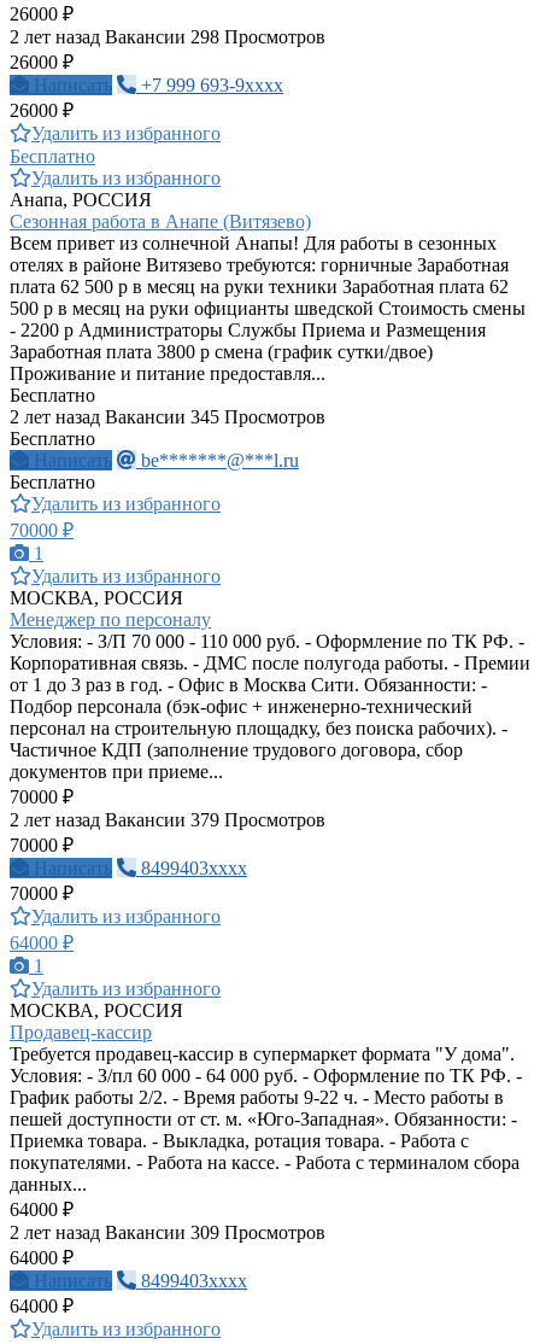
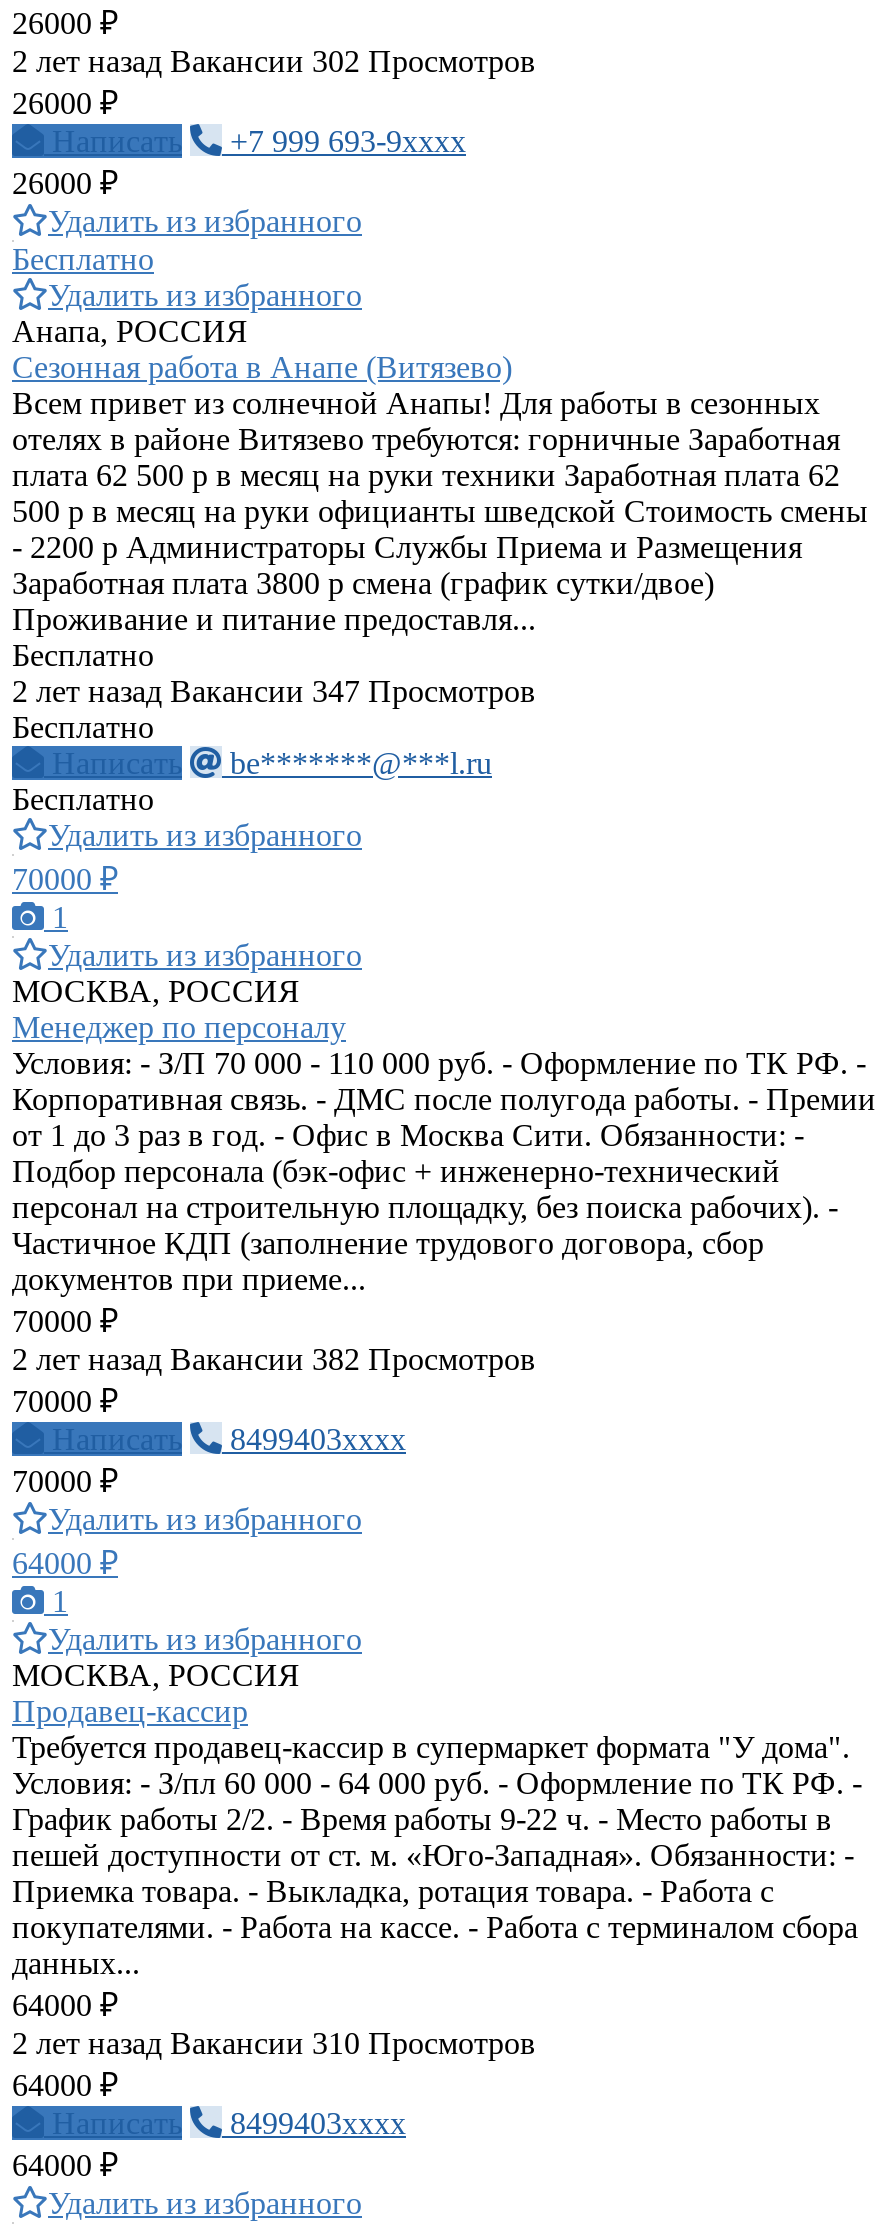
- 2 лет назад Вакансии 298 Просмотров
+ 2 лет назад Вакансии 302 Просмотров

- 2 лет назад Вакансии 345 Просмотров
+ 2 лет назад Вакансии 347 Просмотров

- 2 лет назад Вакансии 379 Просмотров
+ 2 лет назад Вакансии 382 Просмотров

- 2 лет назад Вакансии 309 Просмотров
+ 2 лет назад Вакансии 310 Просмотров
